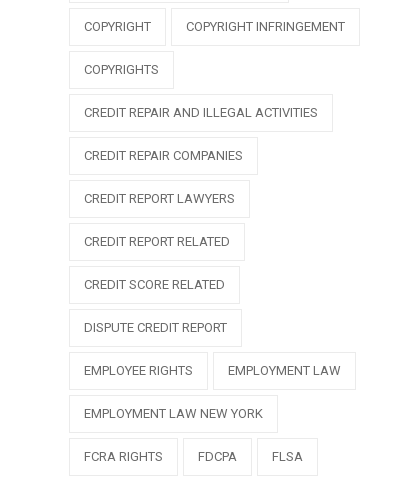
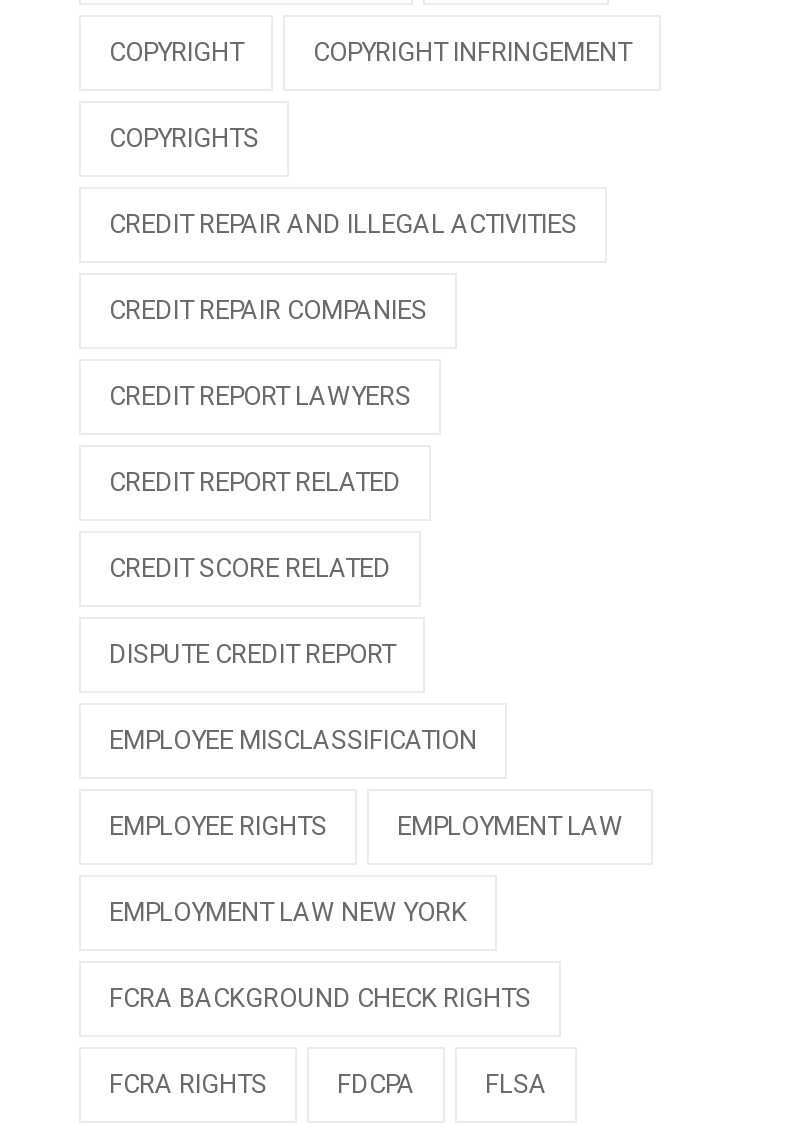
+ EMPLOYEE MISCLASSIFICATION

+ FCRA BACKGROUND CHECK RIGHTS
